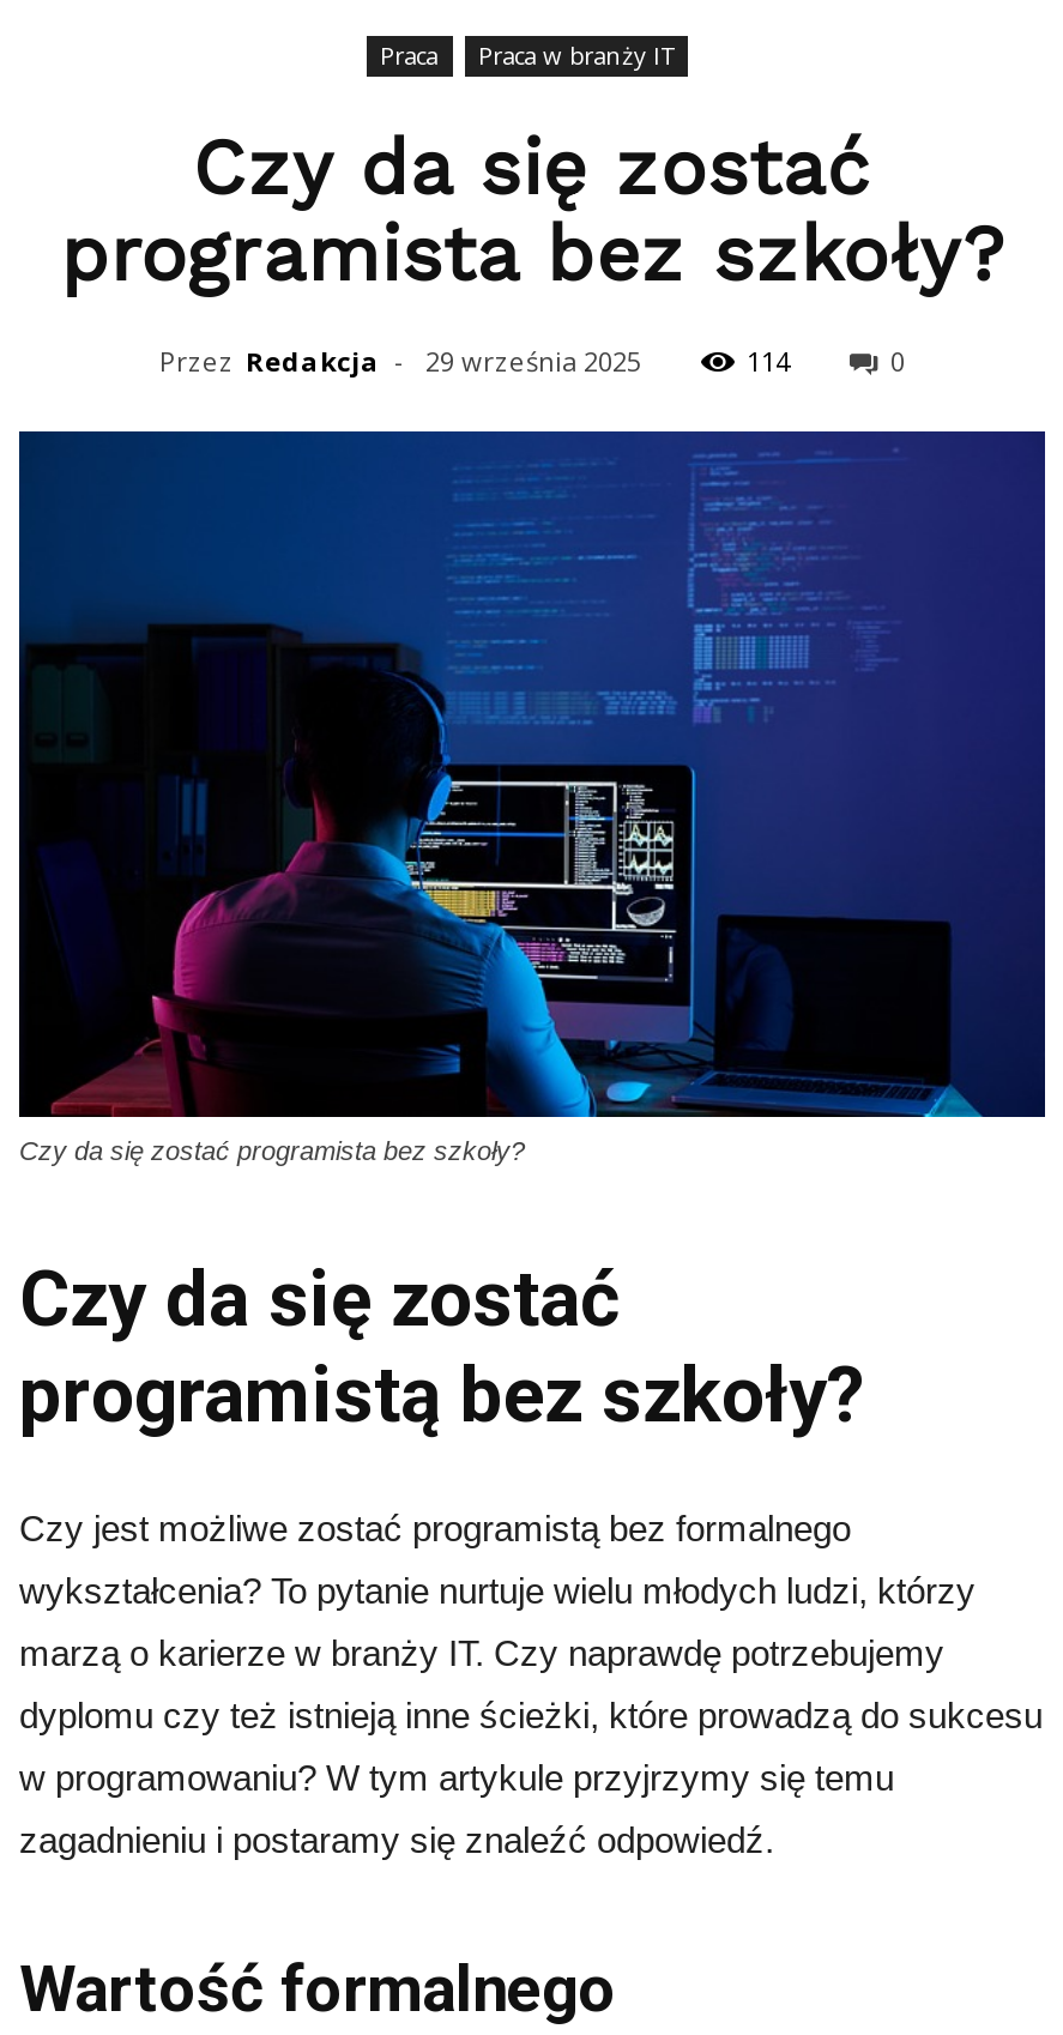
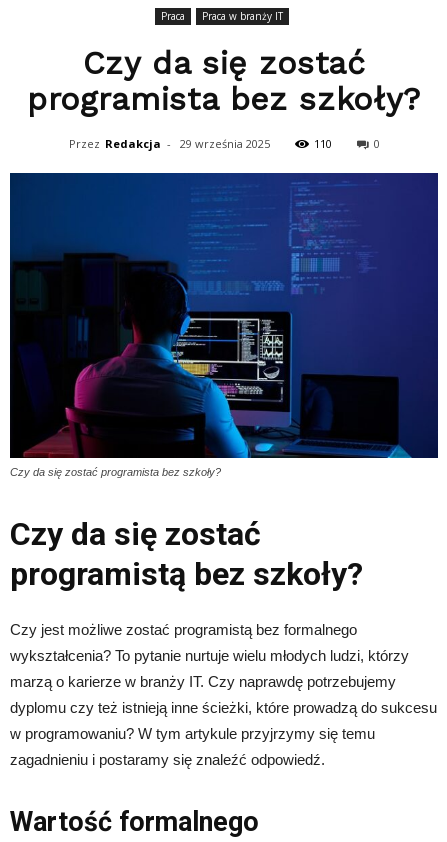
- 114
+ 110
